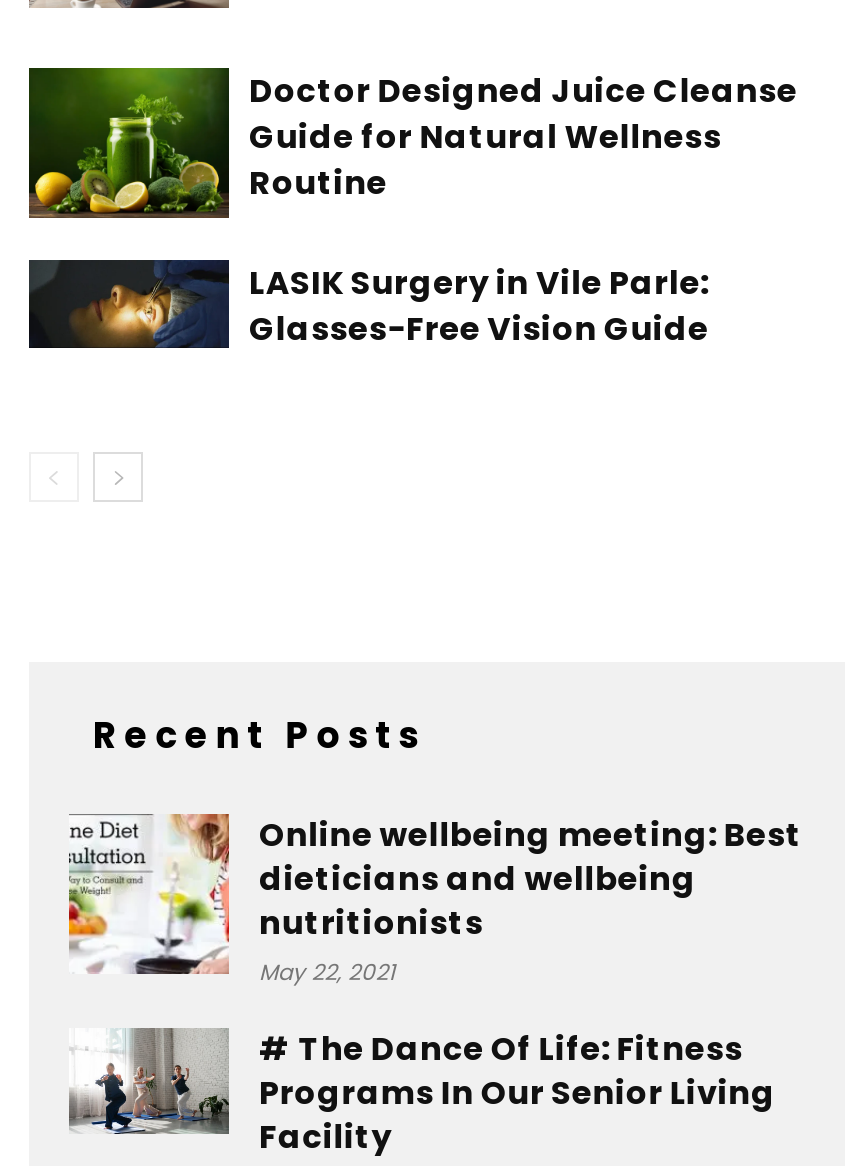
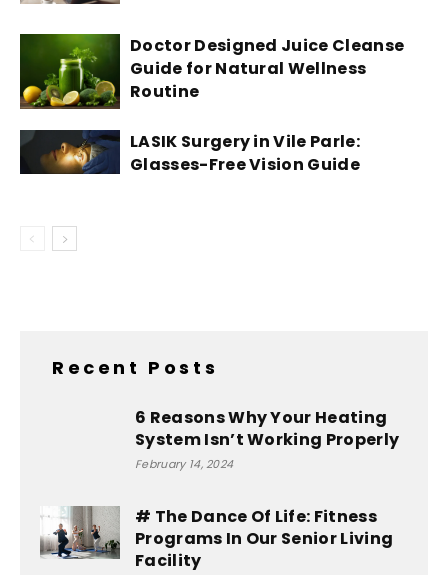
- [image]

- Online wellbeing meeting: Best
- dieticians and wellbeing
- nutritionists
- May 22, 2021
+ 6 Reasons Why Your Heating
+ System Isn’t Working Properly
+ February 14, 2024
